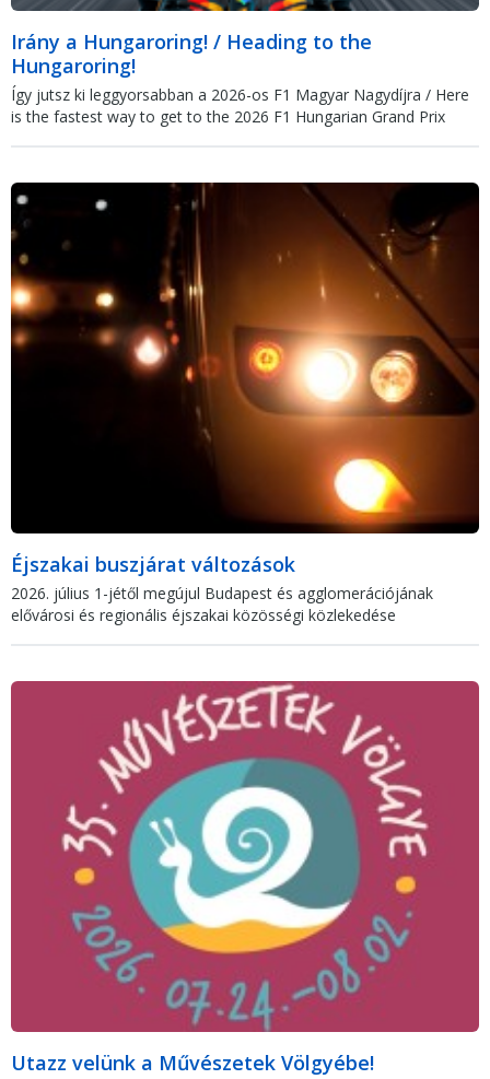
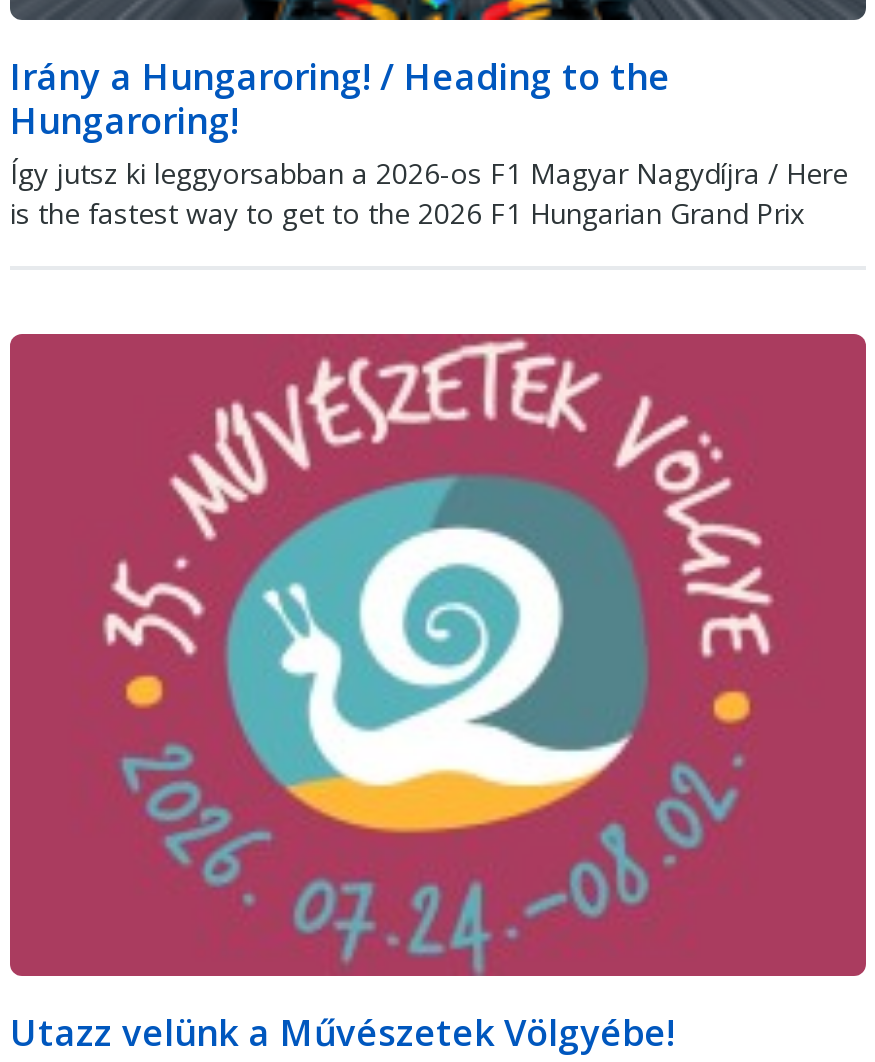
- [image]
- Éjszakai buszjárat változások
- 2026. július 1-jétől megújul Budapest és agglomerációjának
- elővárosi és regionális éjszakai közösségi közlekedése
